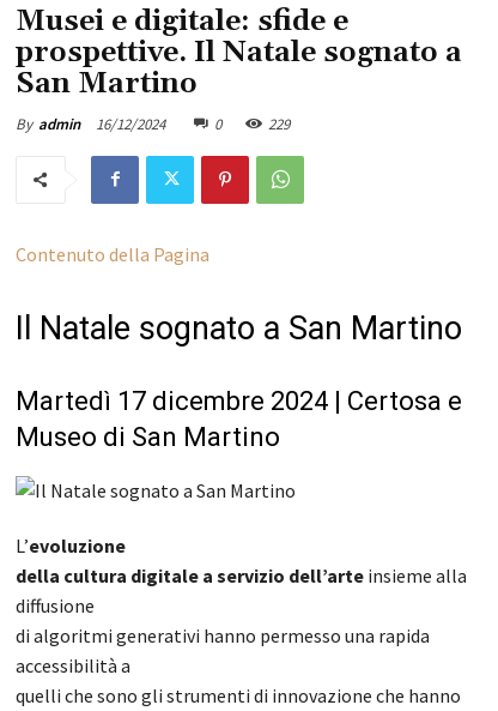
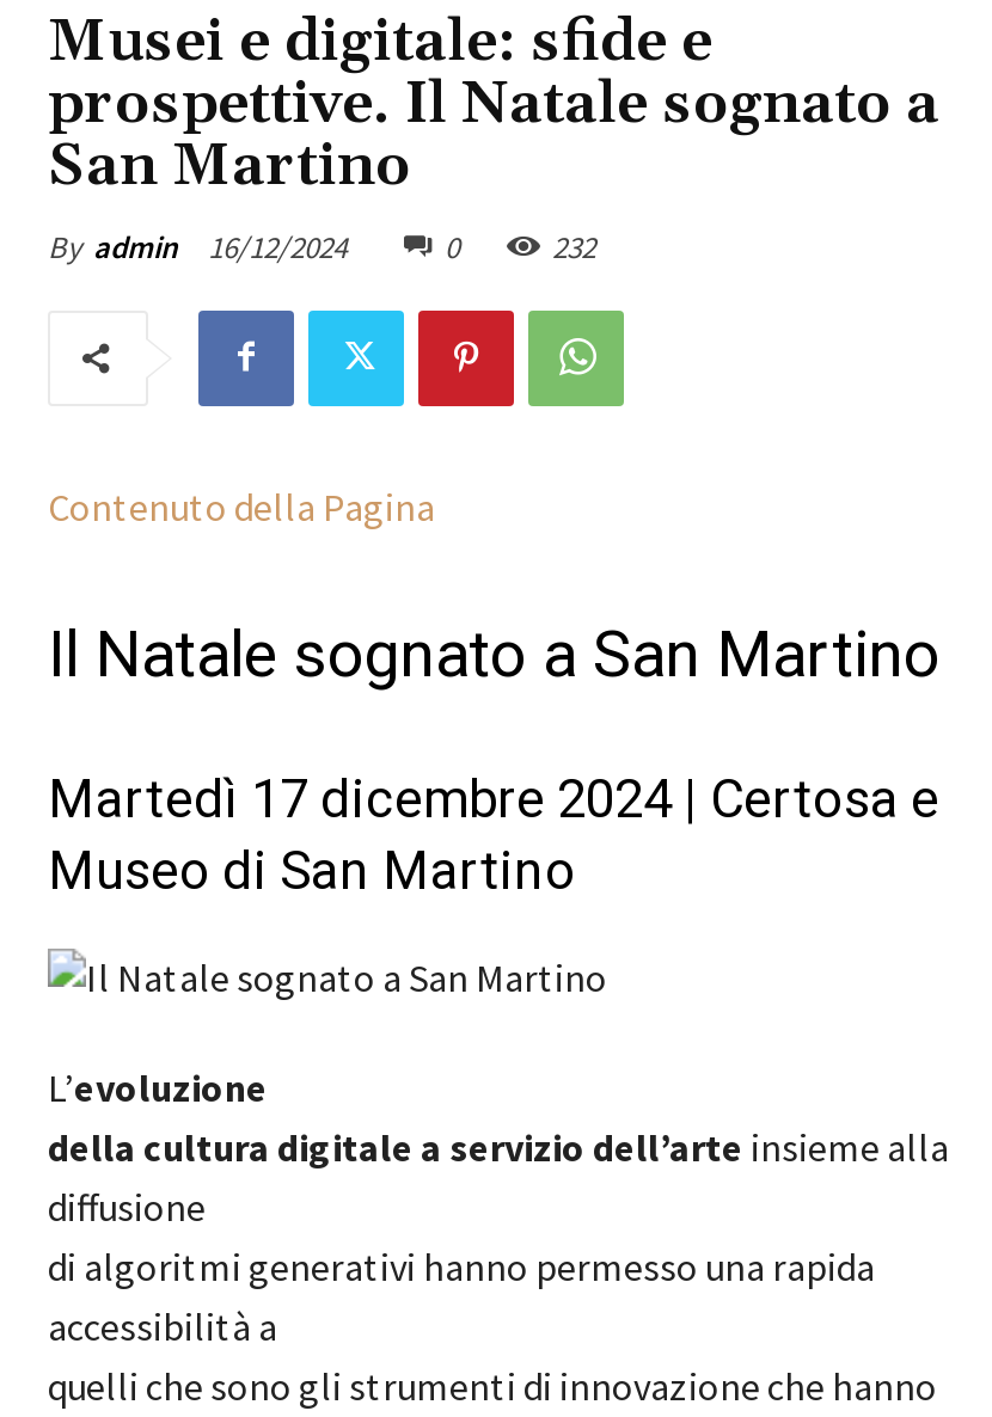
- 229
+ 232
